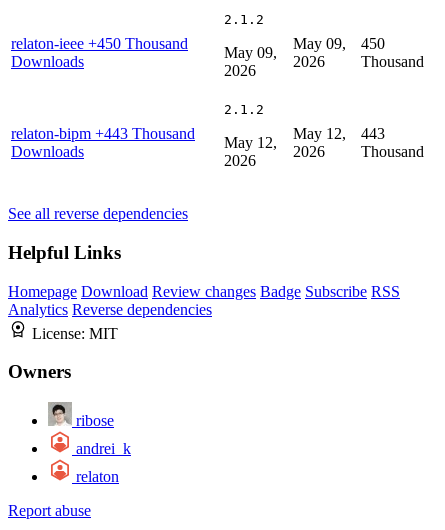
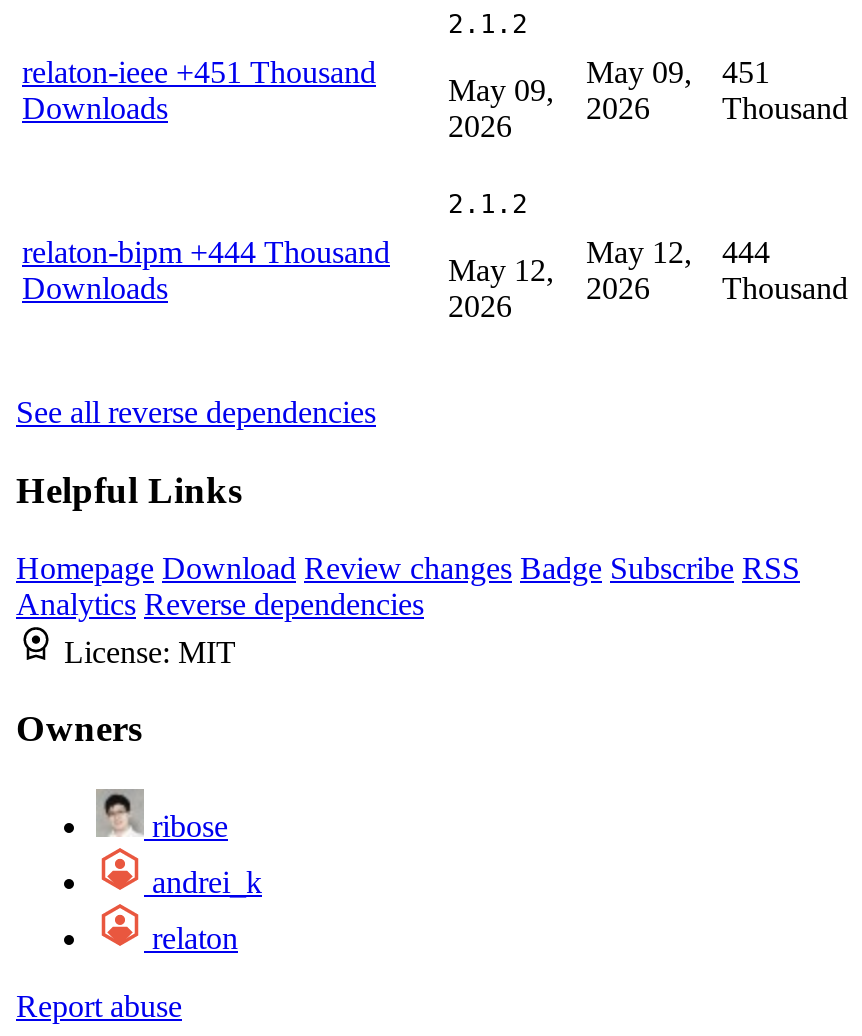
- relaton-ieee +450 Thousand
+ relaton-ieee +451 Thousand

- May 09, 450
+ May 09, 451

- relaton-bipm +443 Thousand
+ relaton-bipm +444 Thousand

- May 12, 443
+ May 12, 444
